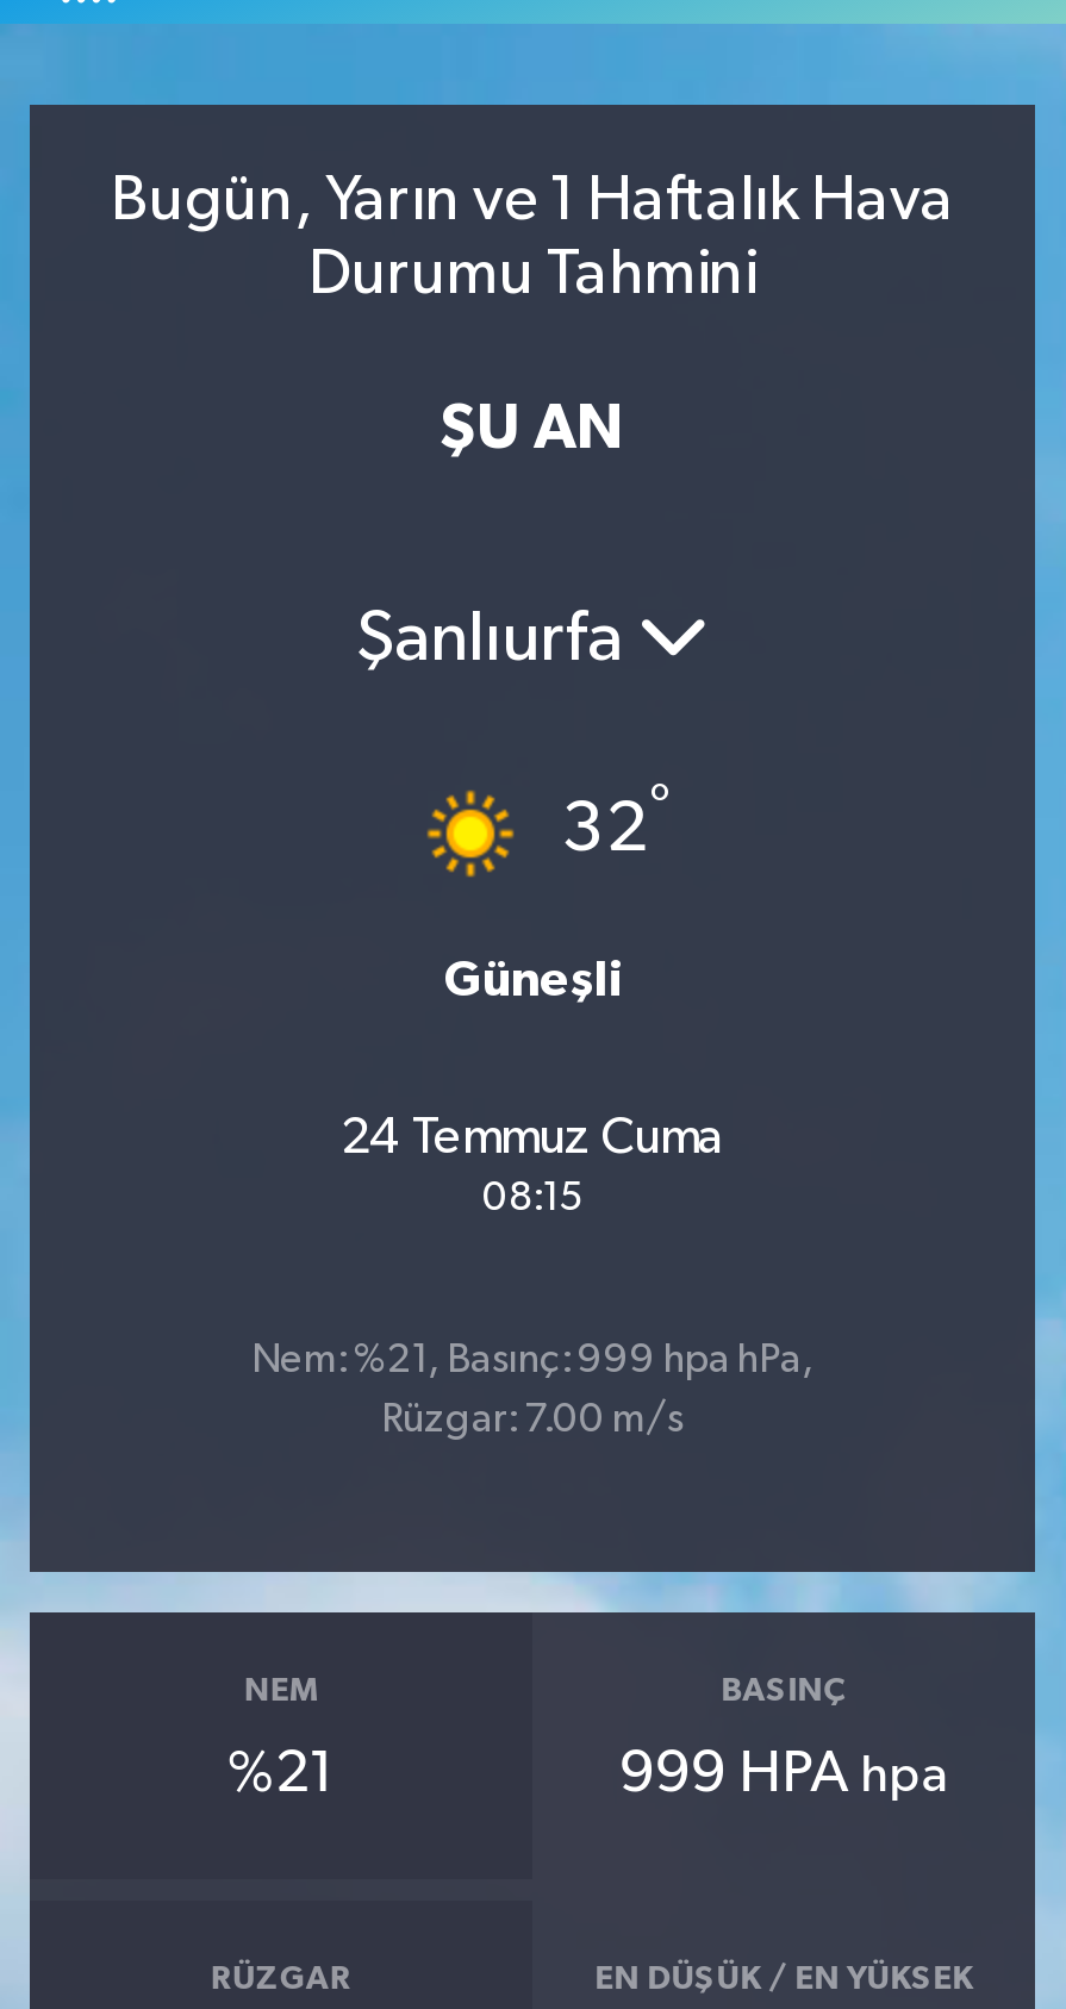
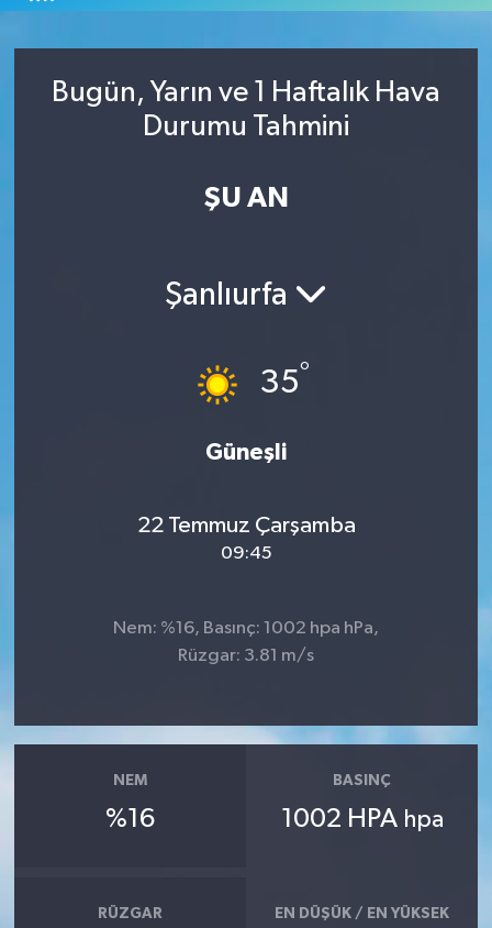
- 32°
+ 35°

- 24 Temmuz Cuma
+ 22 Temmuz Çarşamba

- 08:15
+ 09:45

- Nem: %21, Basınç: 999 hpa hPa,
+ Nem: %16, Basınç: 1002 hpa hPa,

- Rüzgar: 7.00 m/s
+ Rüzgar: 3.81 m/s

- %21
+ %16

- 999 HPA hpa
+ 1002 HPA hpa
